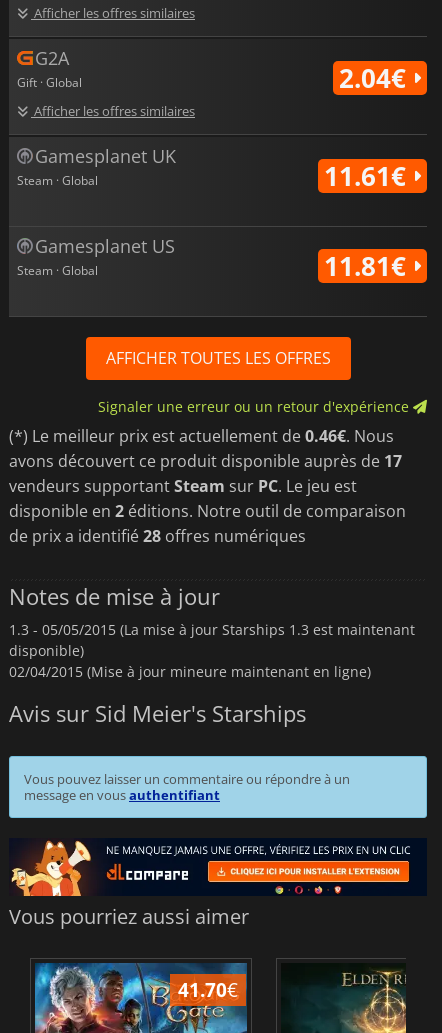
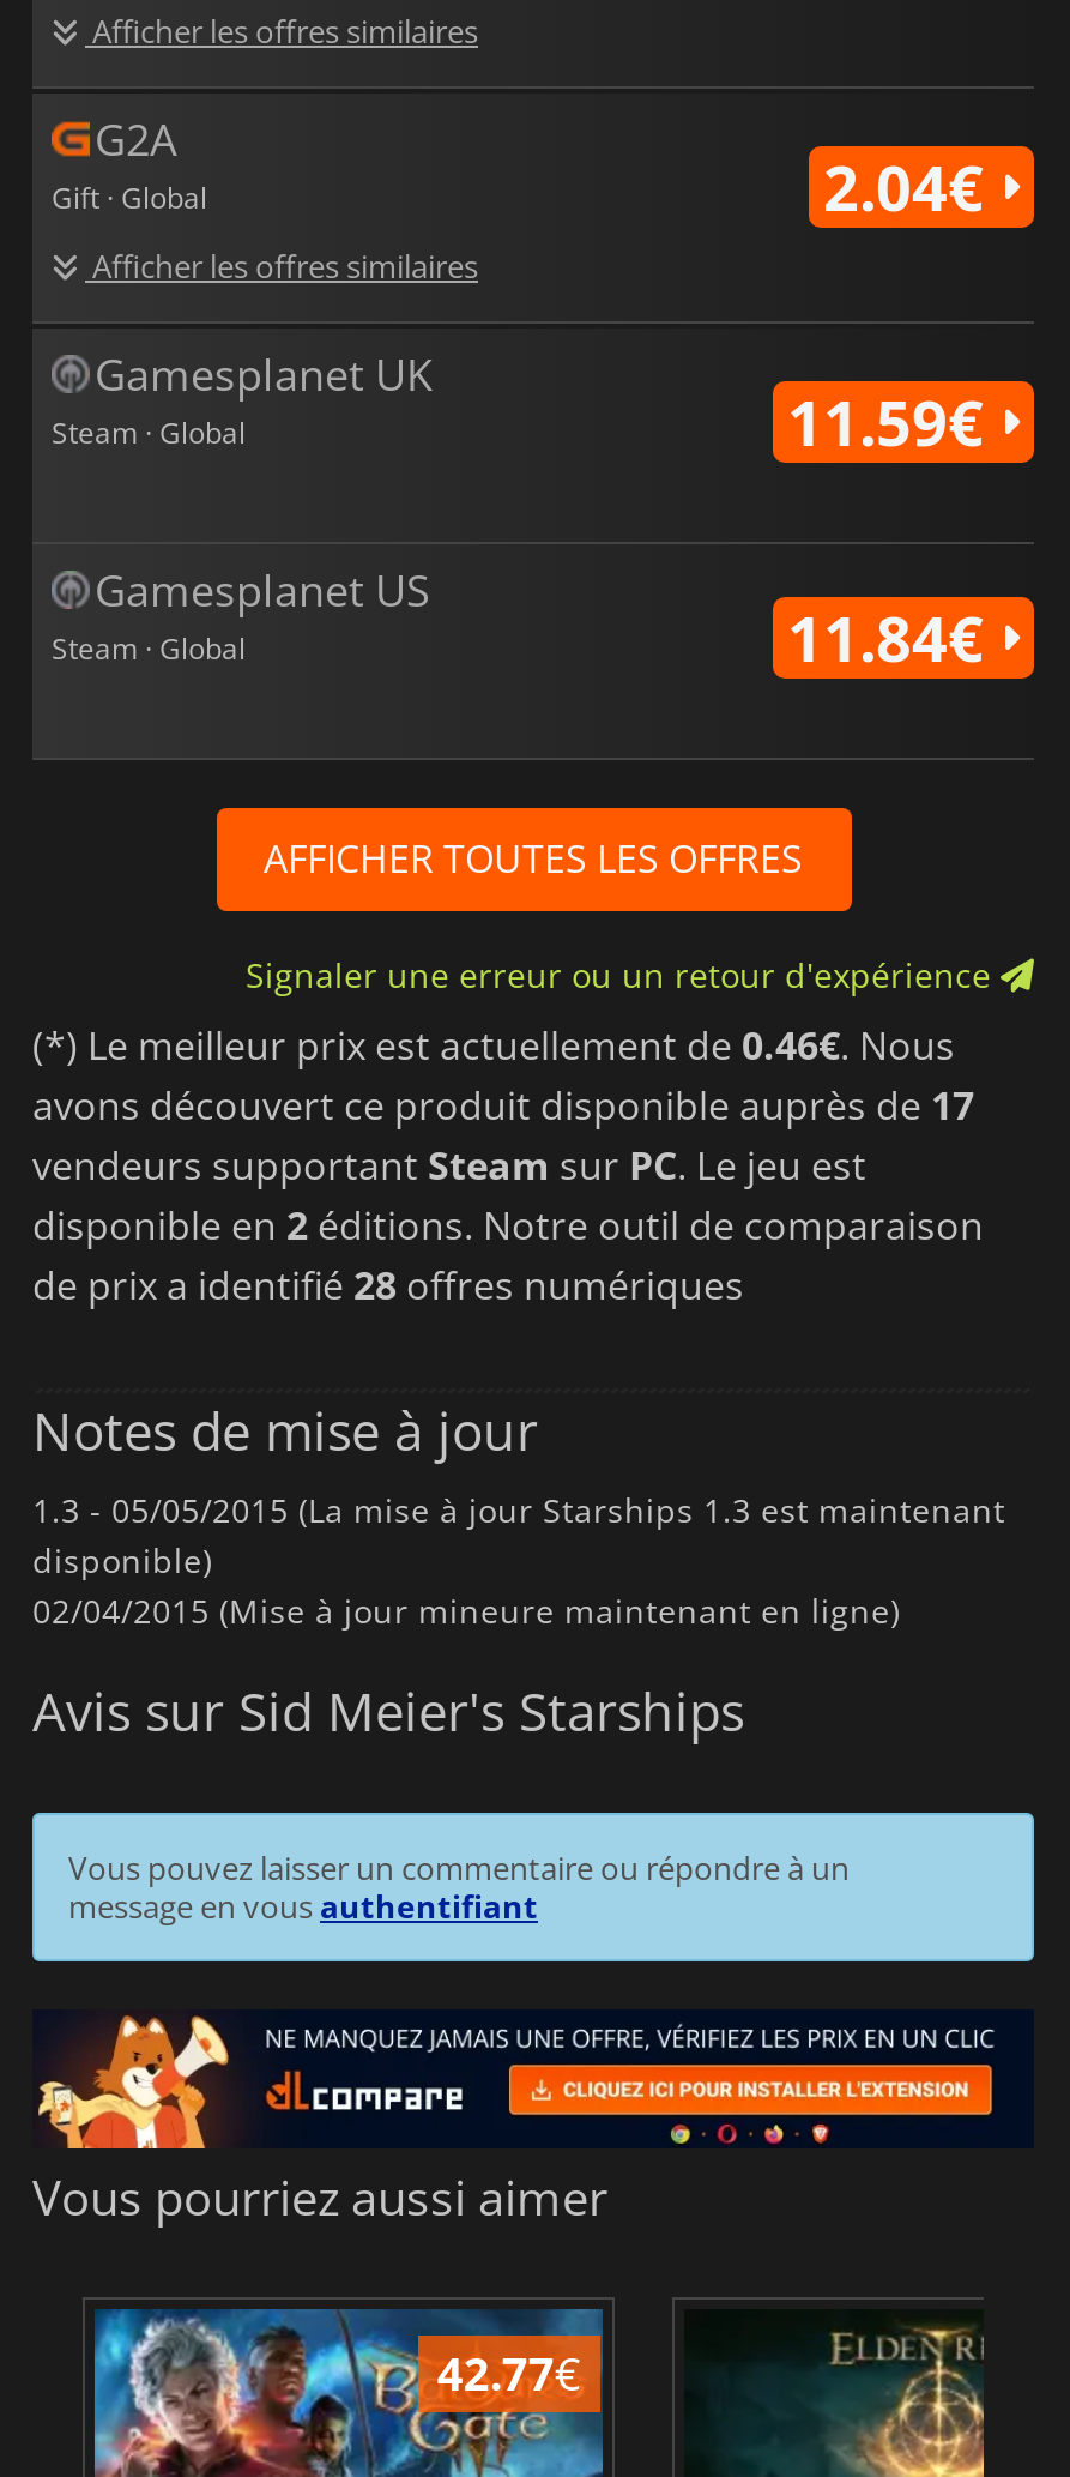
- 11.61€
+ 11.59€

- 11.81€
+ 11.84€

- 41.70€
+ 42.77€
